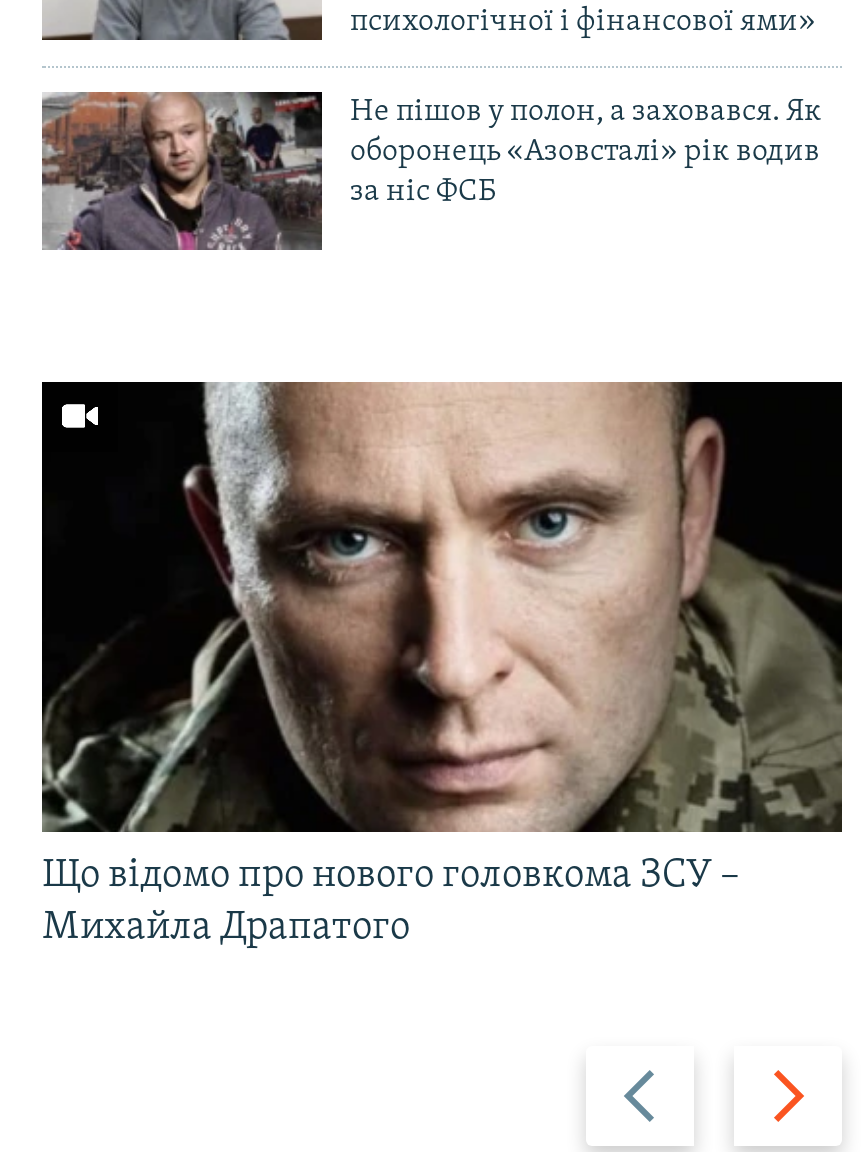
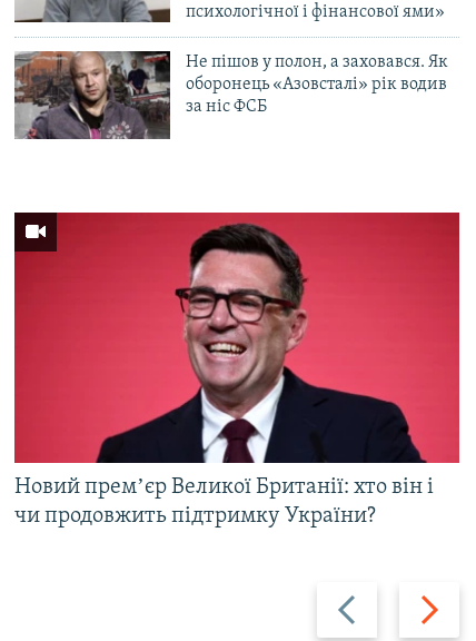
- [image]
- Що відомо про нового головкома ЗСУ –
- Михайла Драпатого
+ [image]
+ Новий премʼєр Великої Британії: хто він і
+ чи продовжить підтримку України?
